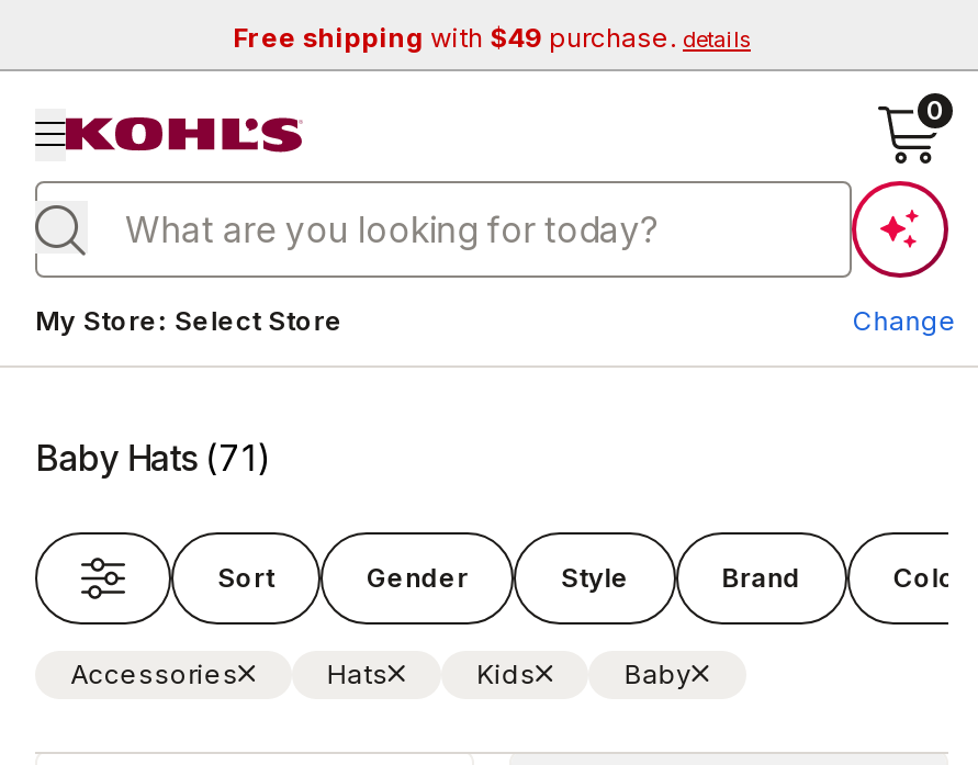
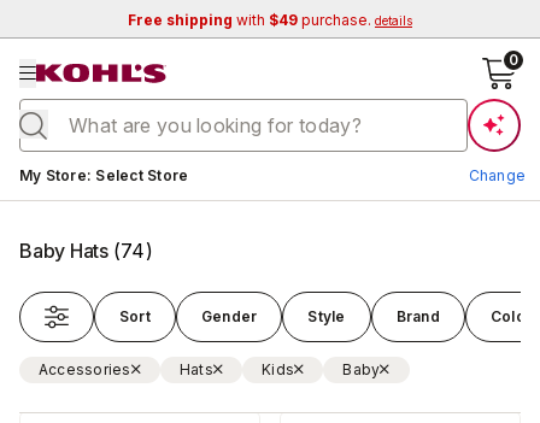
- Baby Hats (71)
+ Baby Hats (74)
